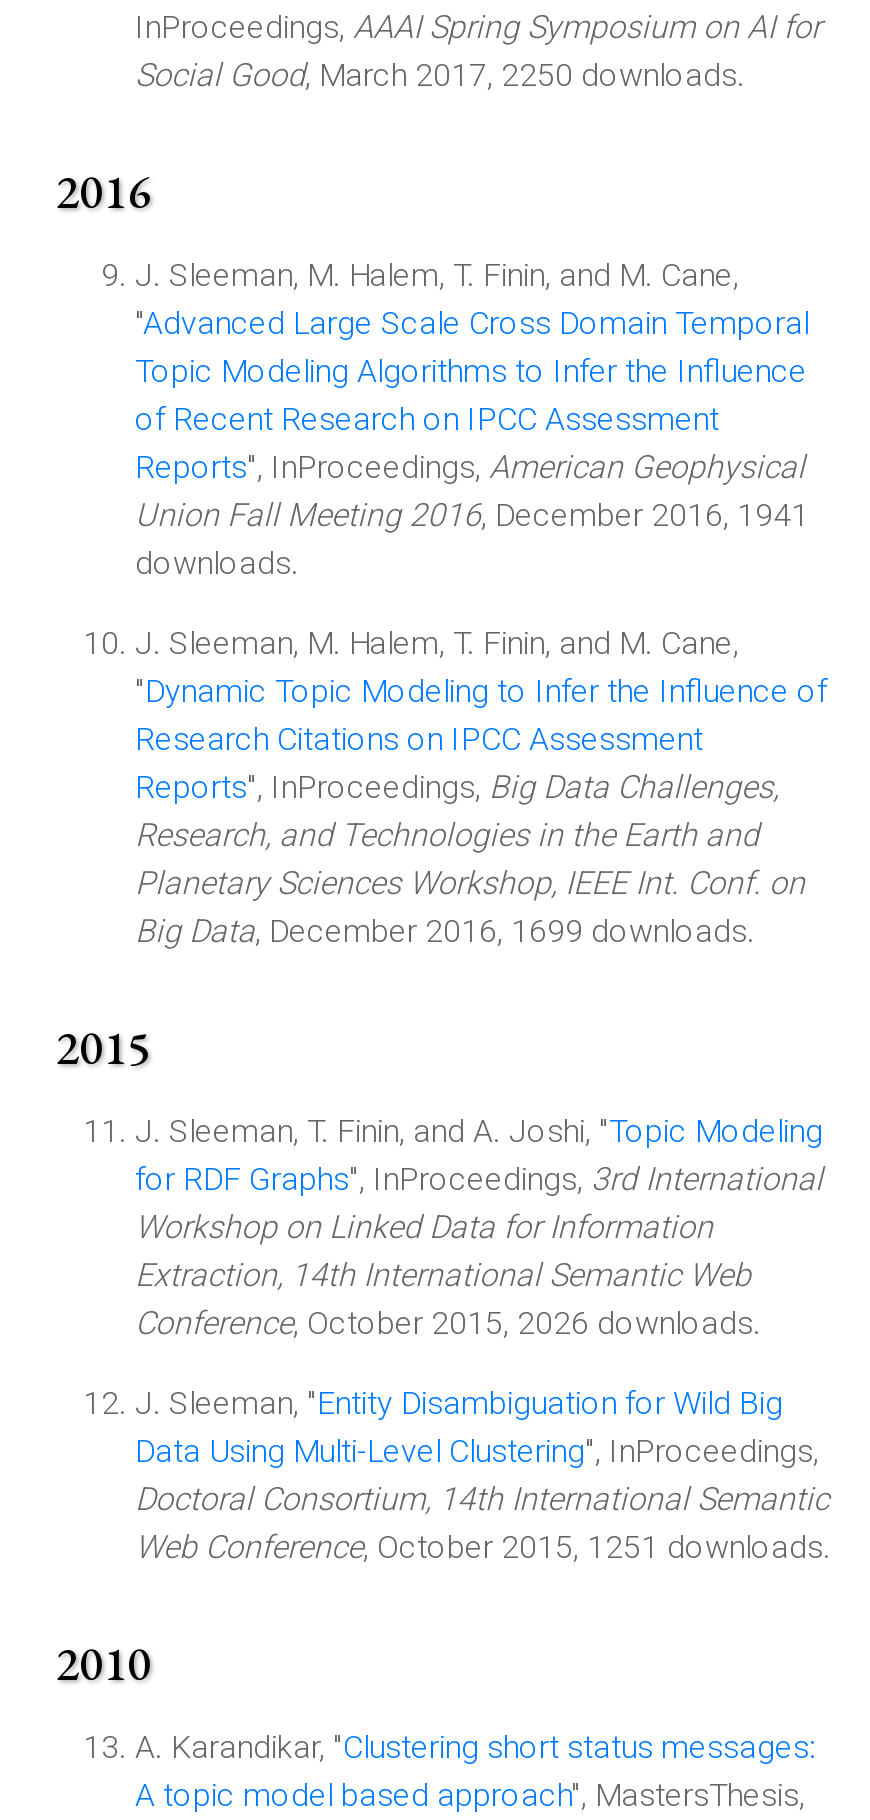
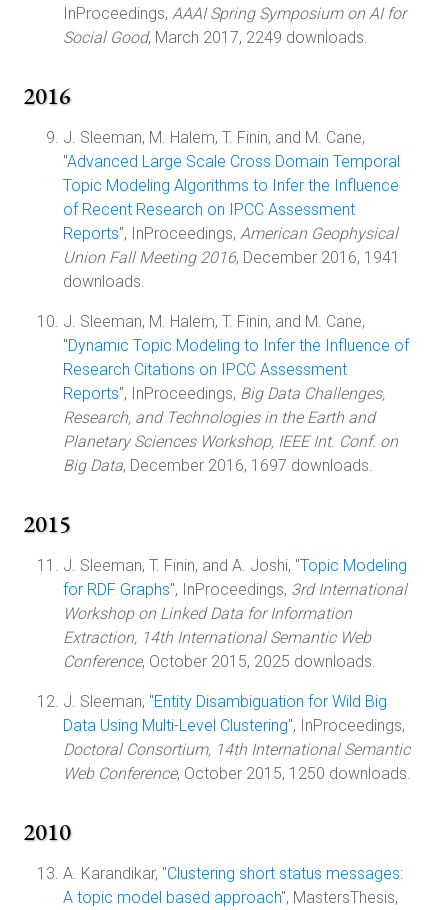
- Social Good, March 2017, 2250 downloads.
+ Social Good, March 2017, 2249 downloads.

- Big Data, December 2016, 1699 downloads.
+ Big Data, December 2016, 1697 downloads.

- Conference, October 2015, 2026 downloads.
+ Conference, October 2015, 2025 downloads.

- Web Conference, October 2015, 1251 downloads.
+ Web Conference, October 2015, 1250 downloads.
